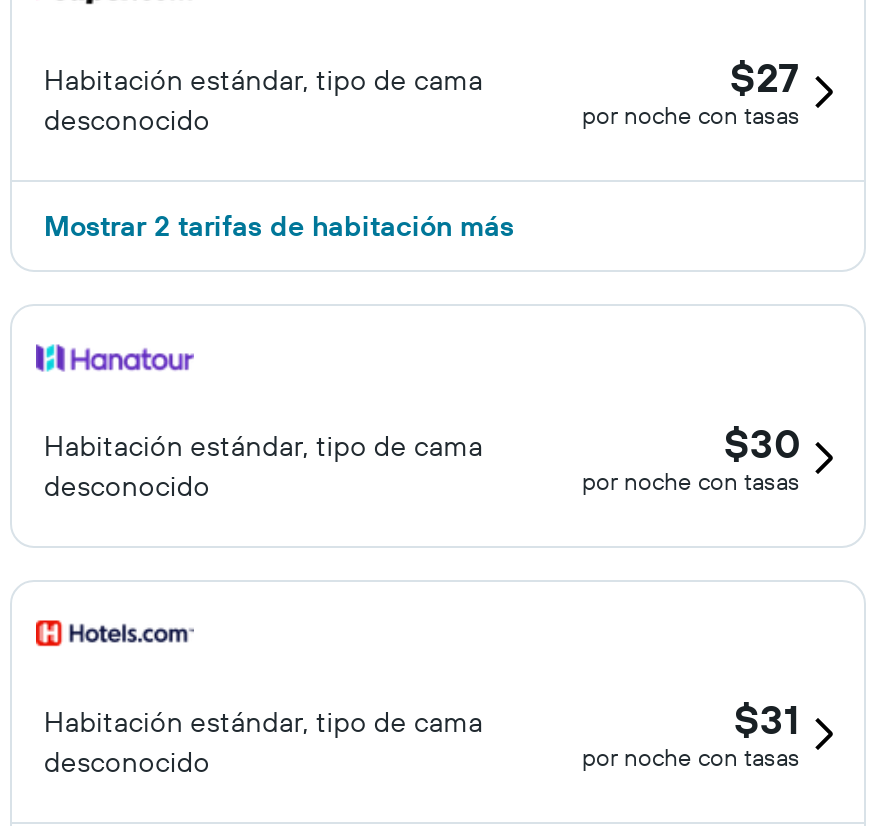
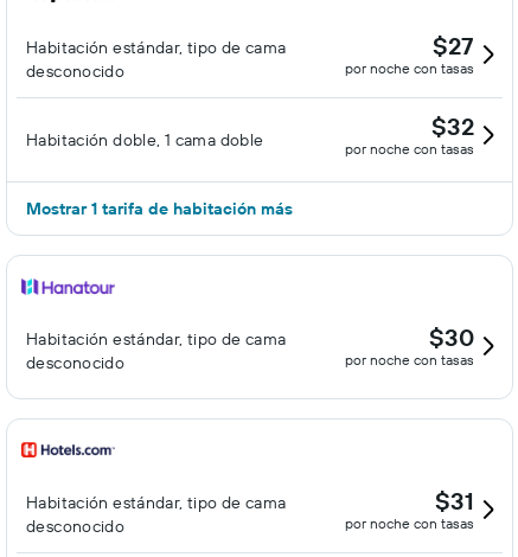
- Mostrar 2 tarifas de habitación más
+ Habitación doble, 1 cama doble
+ $32
+ por noche con tasas
+ Mostrar 1 tarifa de habitación más
